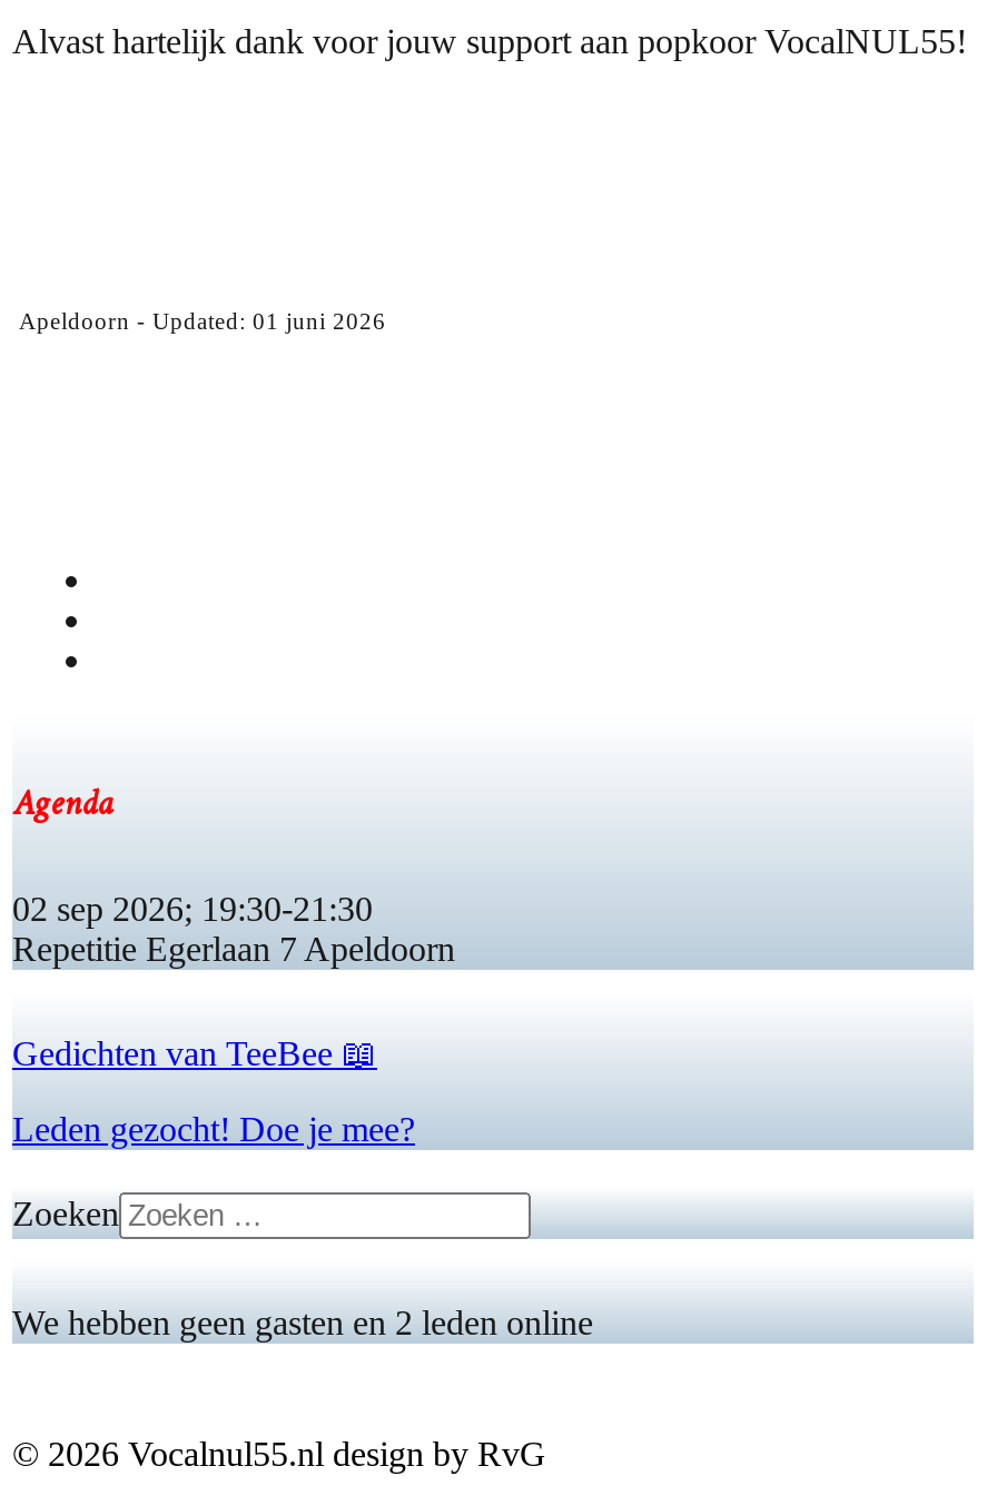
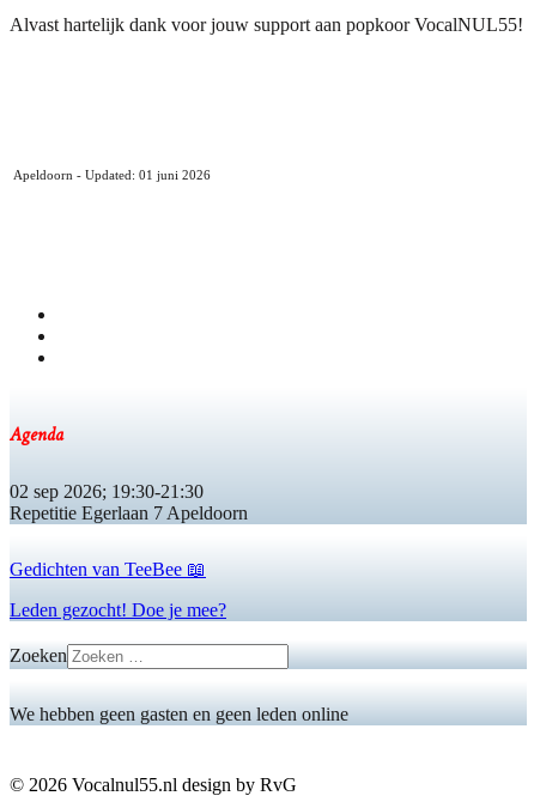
- We hebben geen gasten en 2 leden online
+ We hebben geen gasten en geen leden online
